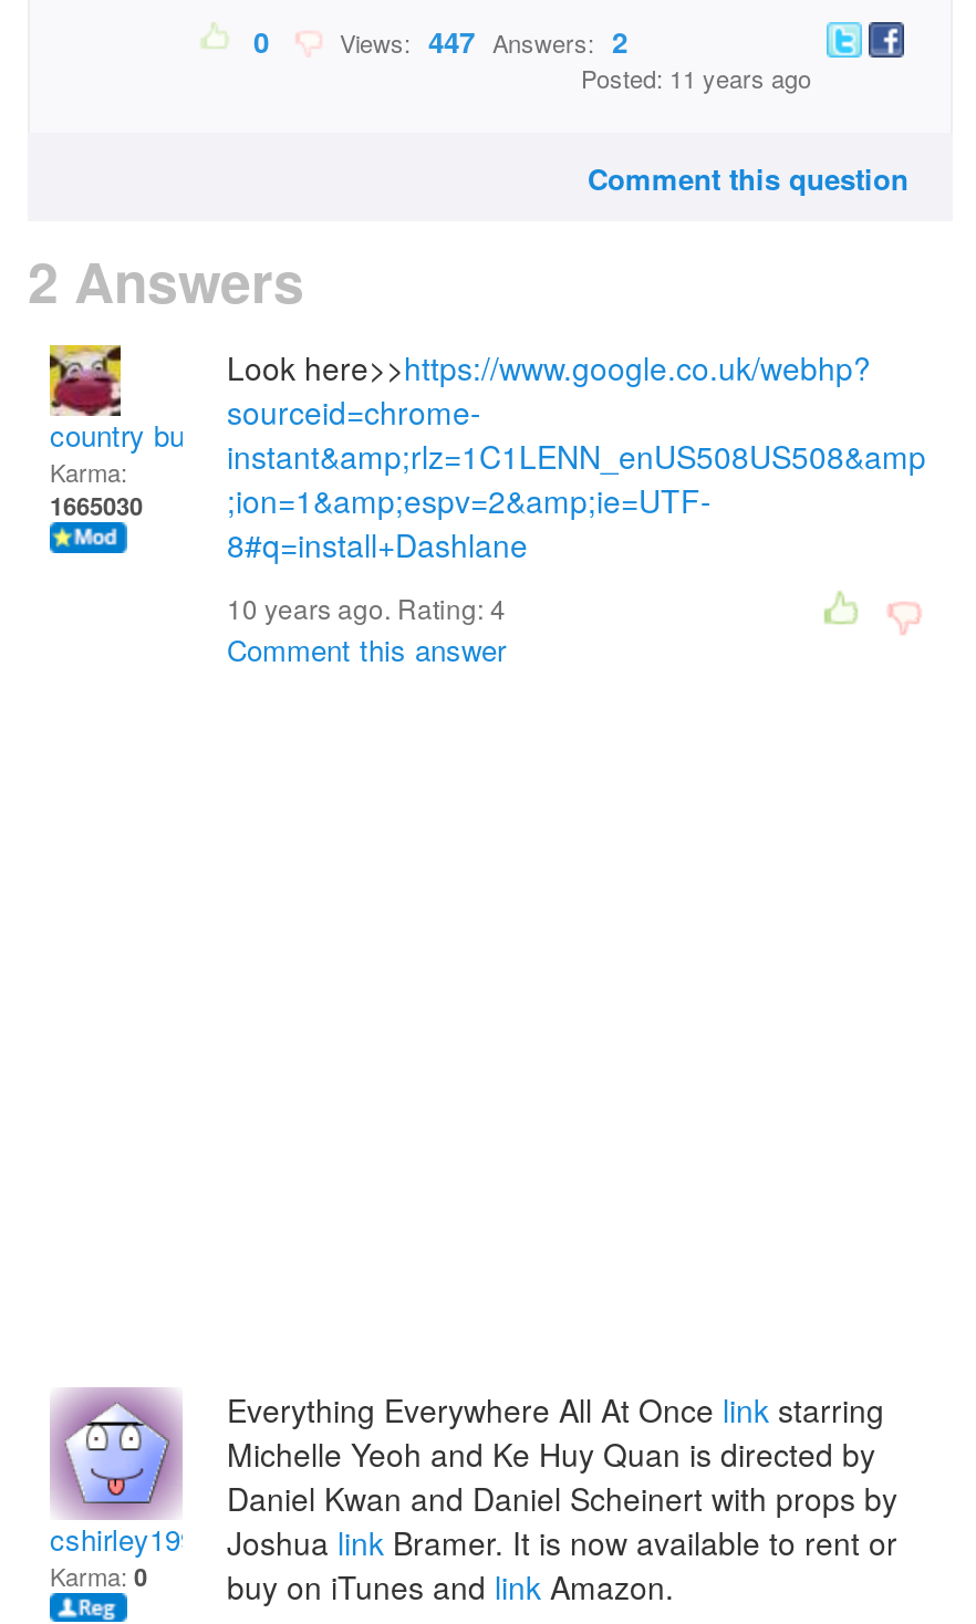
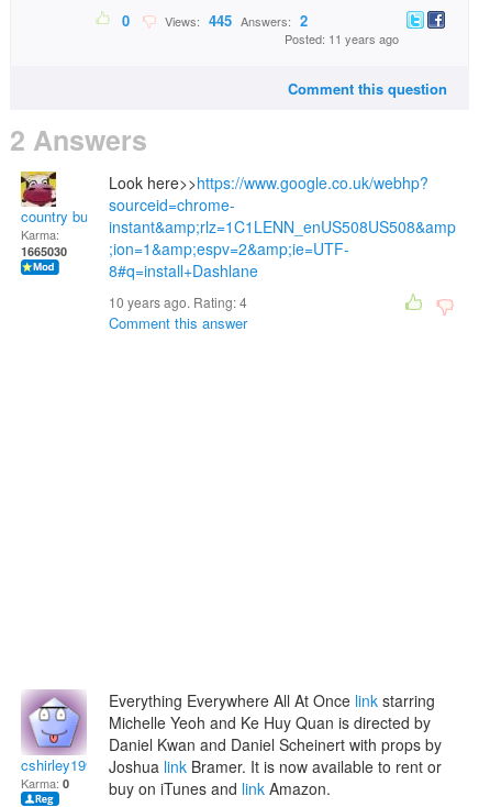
- Views: 447 Answers: 2
+ Views: 445 Answers: 2
